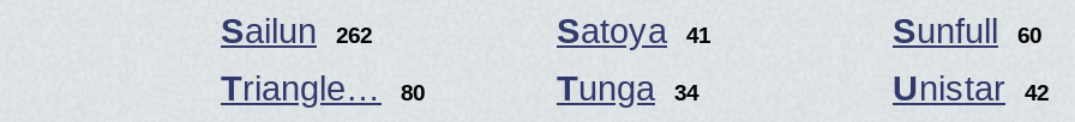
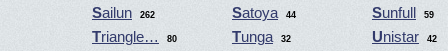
- Satoya 41
+ Satoya 44

- Sunfull 60
+ Sunfull 59

- Tunga 34
+ Tunga 32
